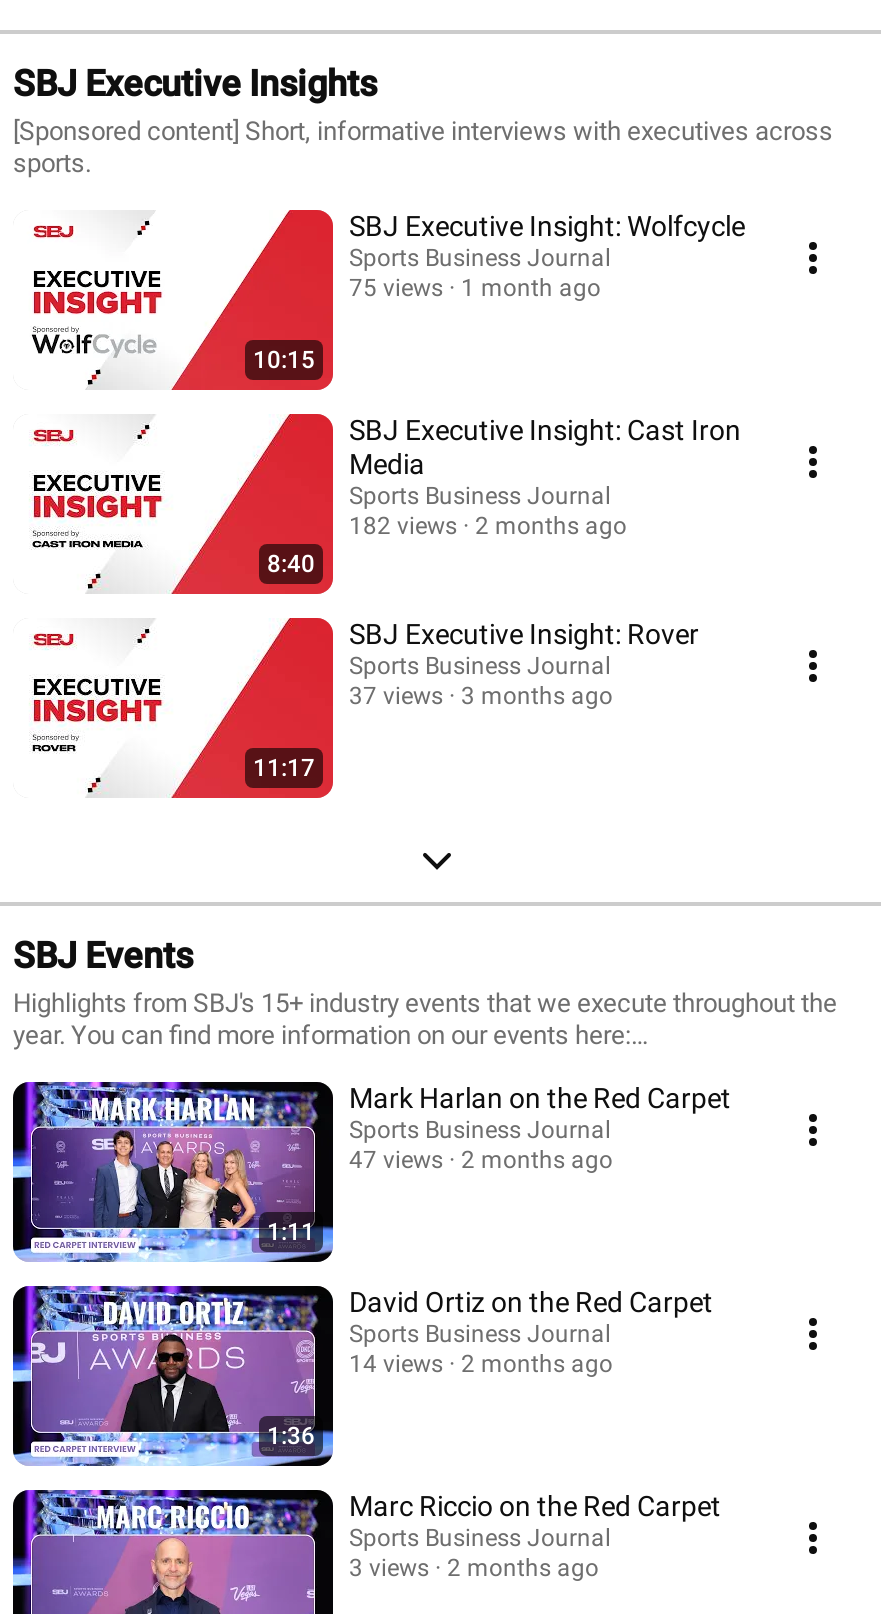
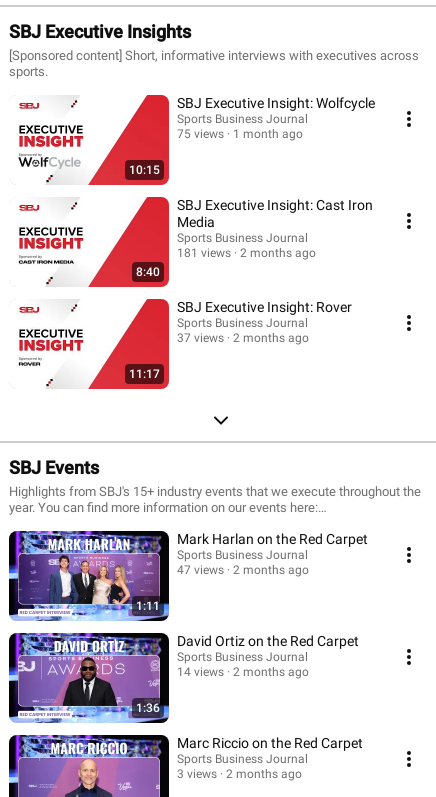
- 182 views 2 months ago
+ 181 views 2 months ago

- 37 views 3 months ago
+ 37 views 2 months ago
